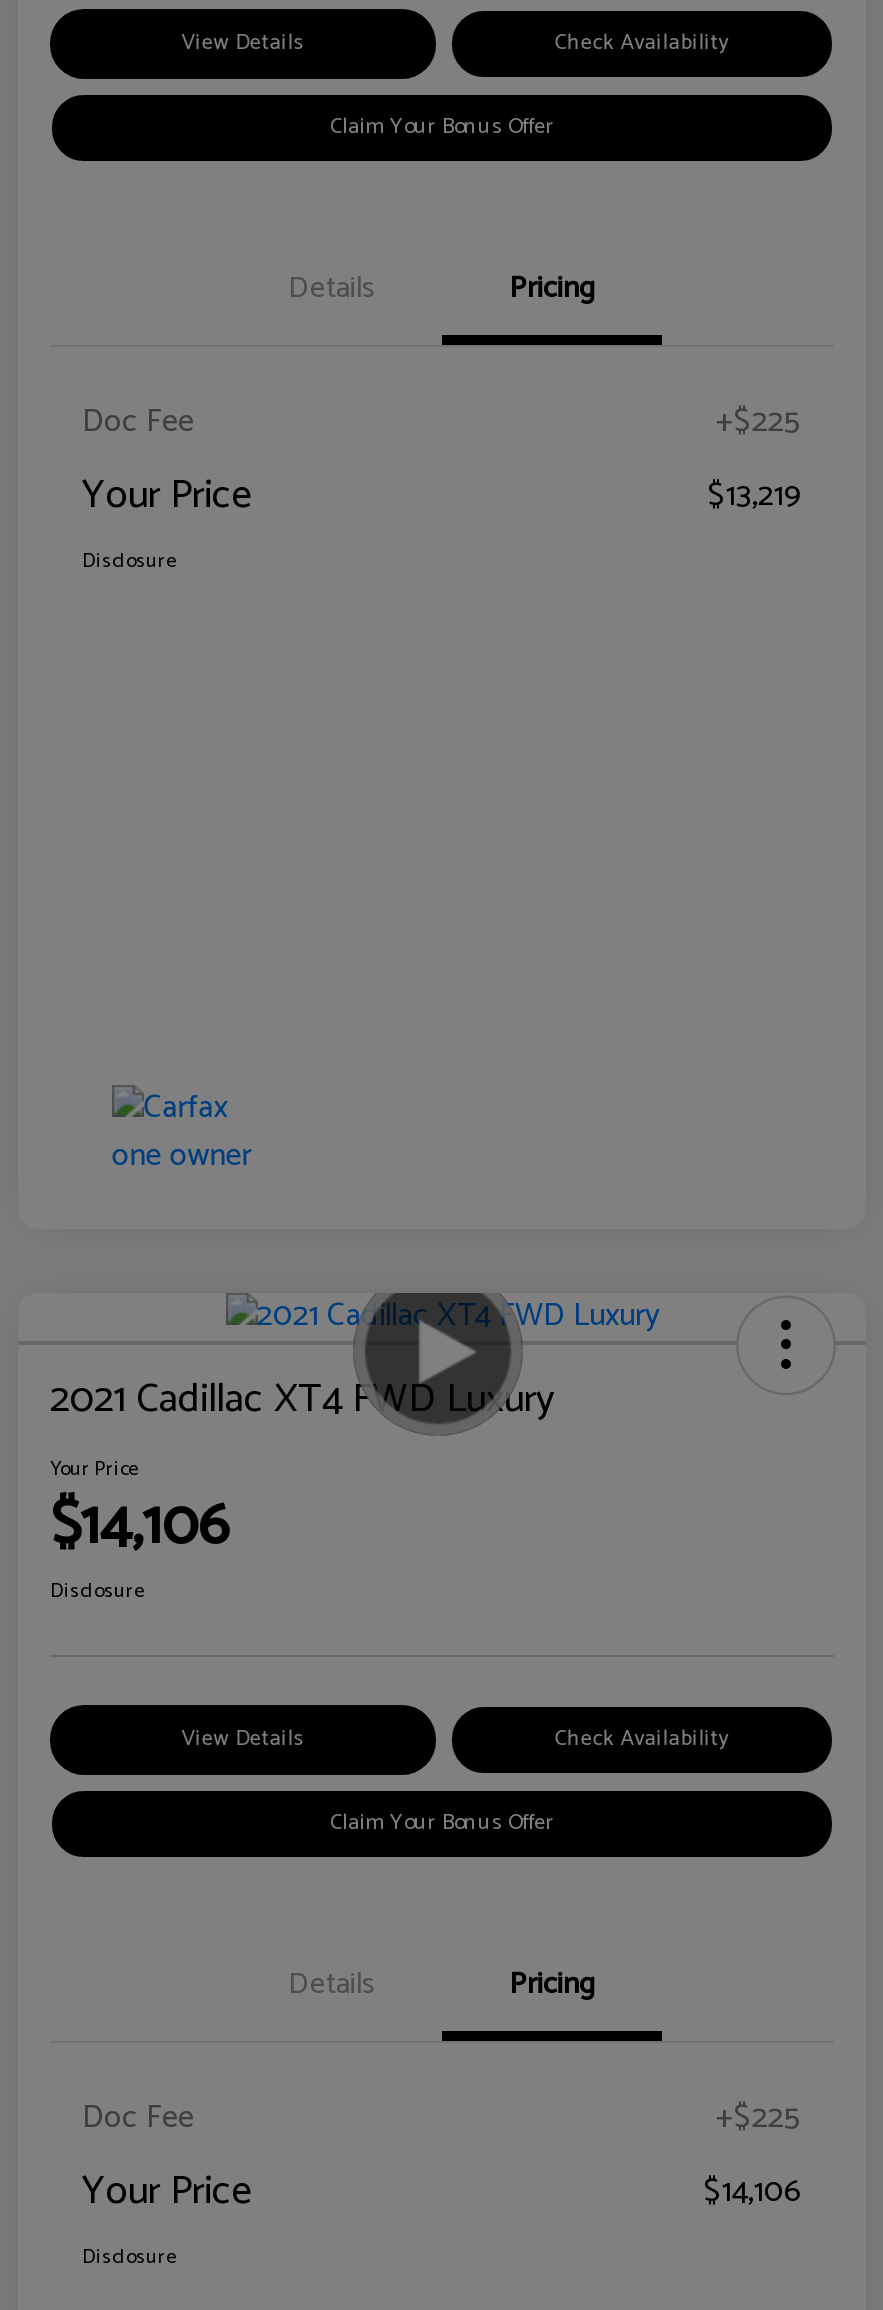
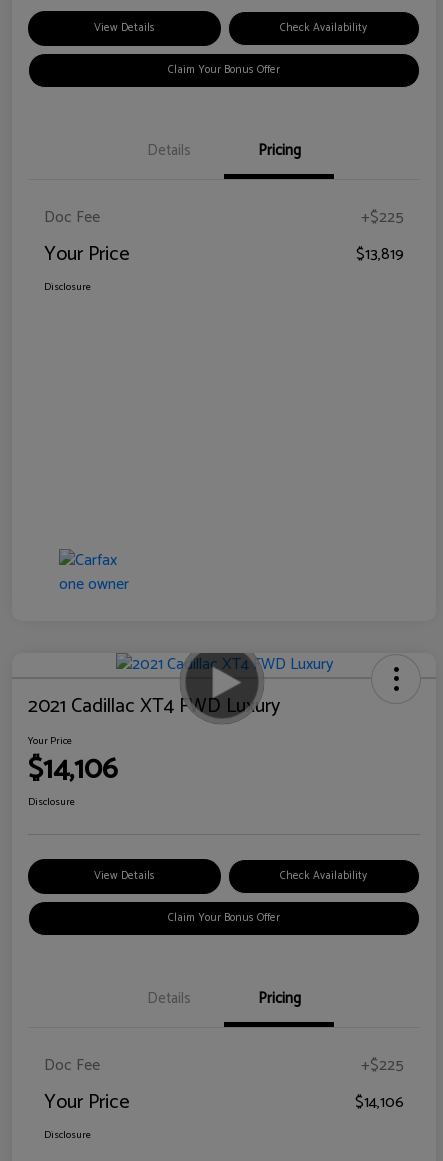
- $13,219
+ $13,819
